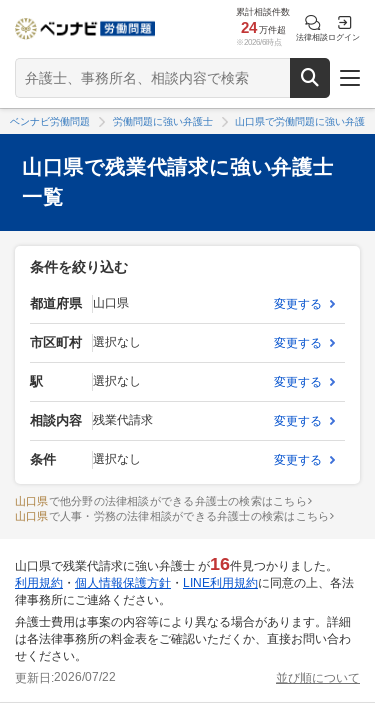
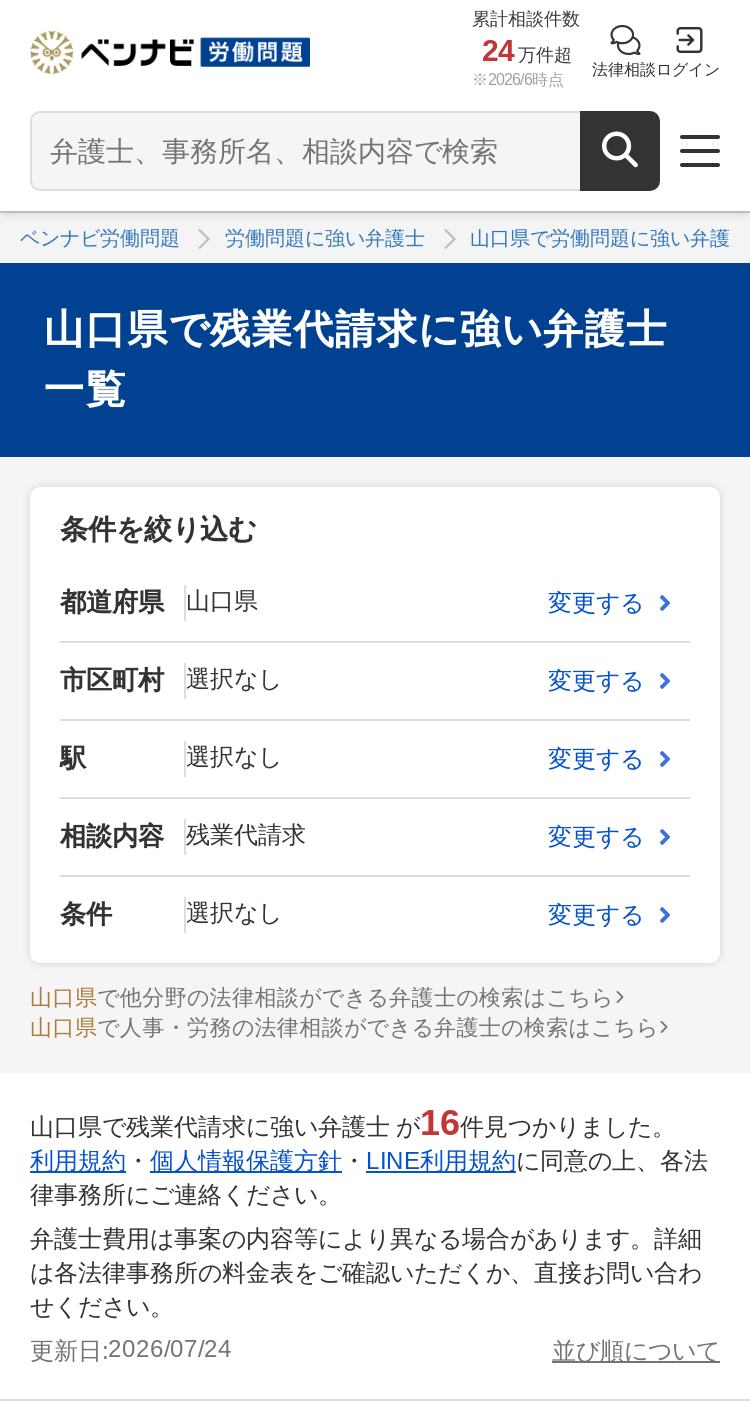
- 更新日: 2026/07/22
+ 更新日: 2026/07/24
